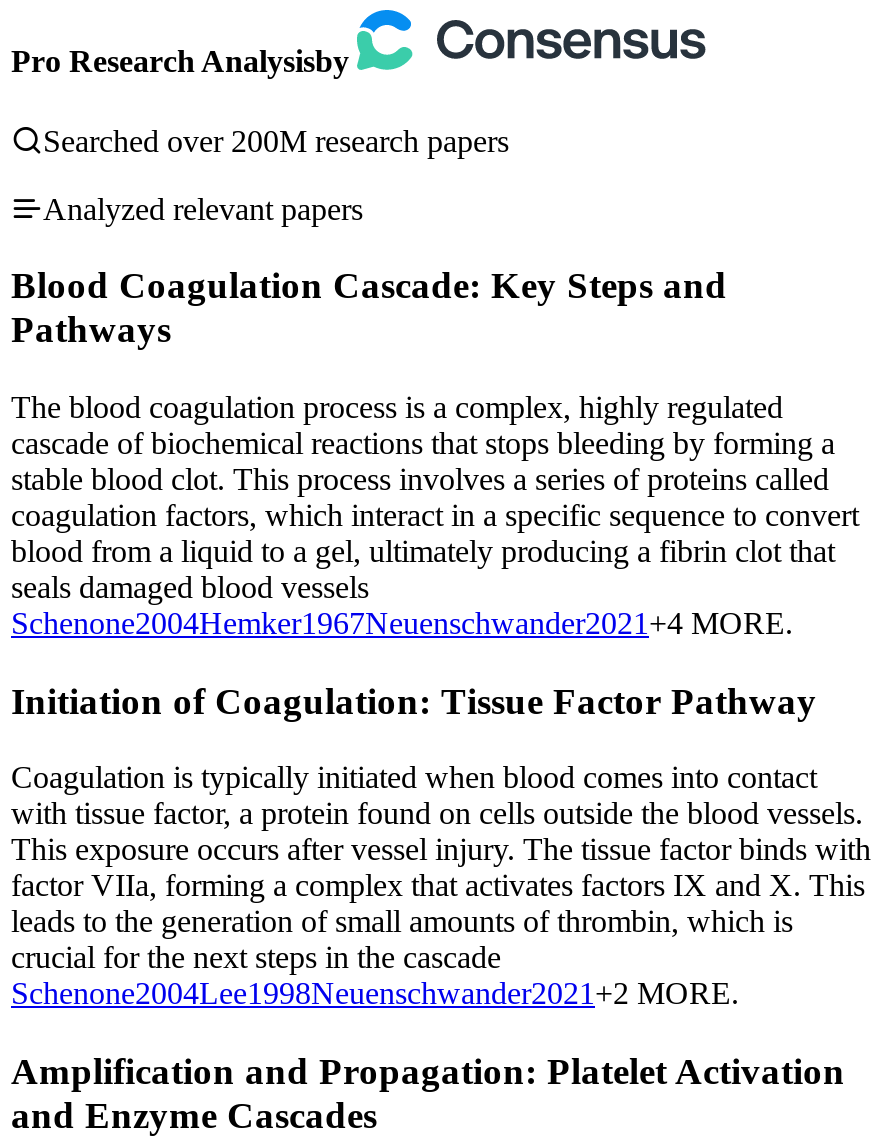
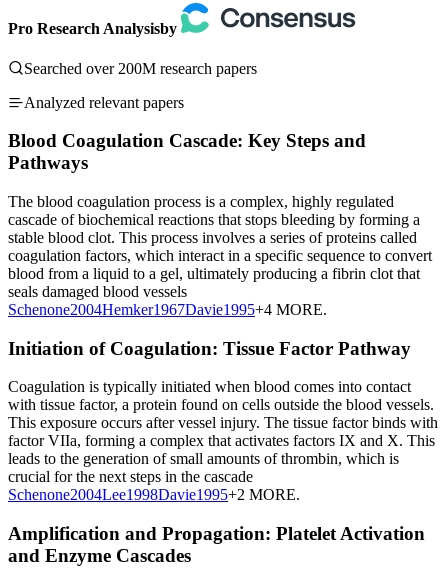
- Schenone2004Hemker1967Neuenschwander2021 +4 MORE.
+ Schenone2004Hemker1967Davie1995 +4 MORE.

- Schenone2004Lee1998Neuenschwander2021 +2 MORE.
+ Schenone2004Lee1998Davie1995 +2 MORE.
